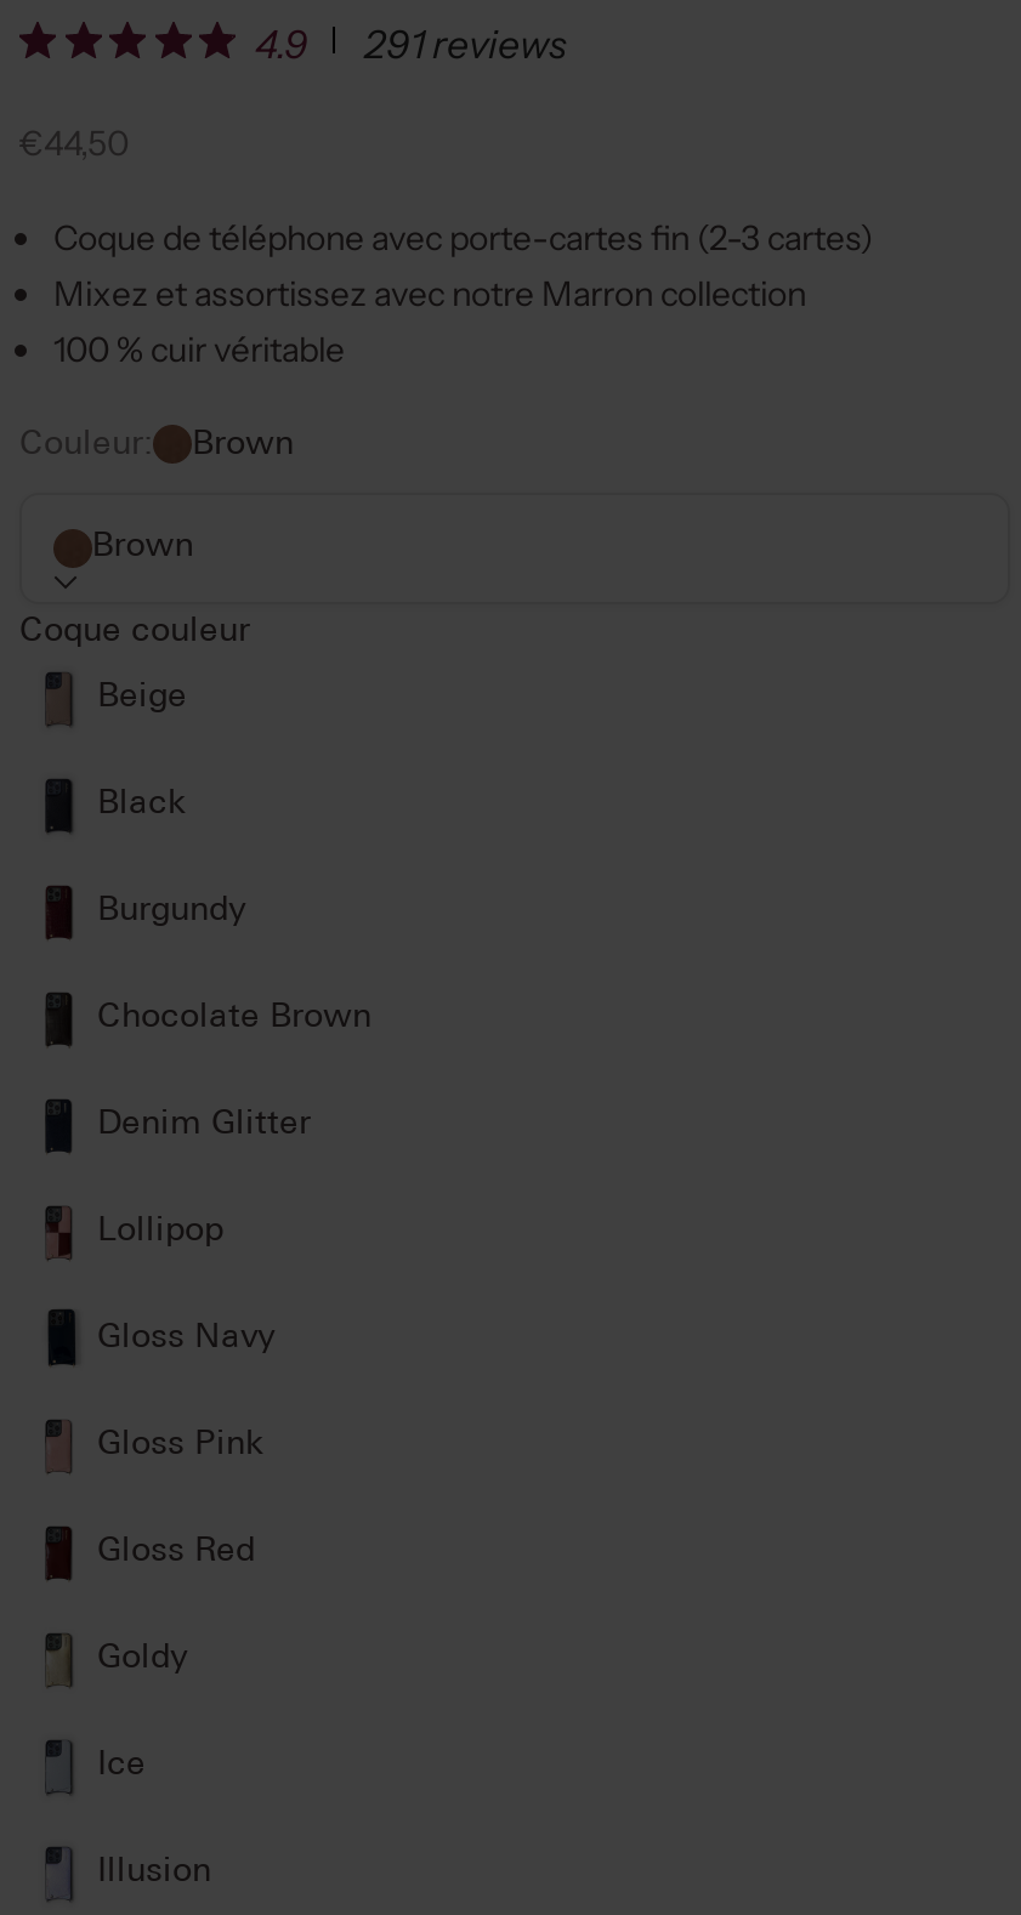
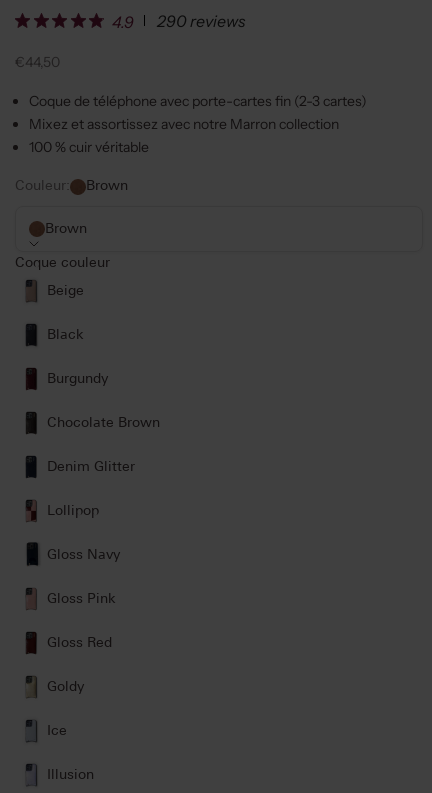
- 4.9 291 reviews
+ 4.9 290 reviews
